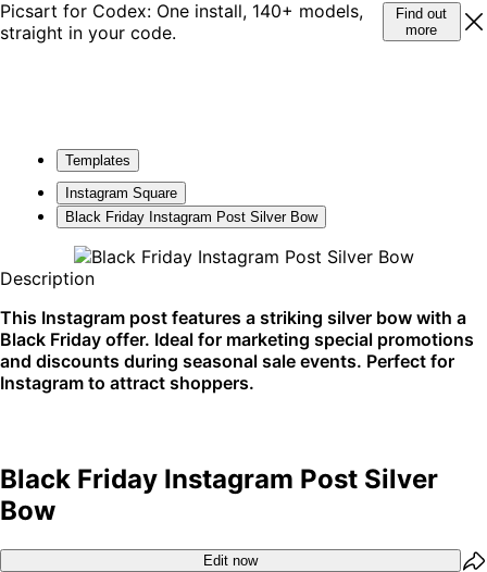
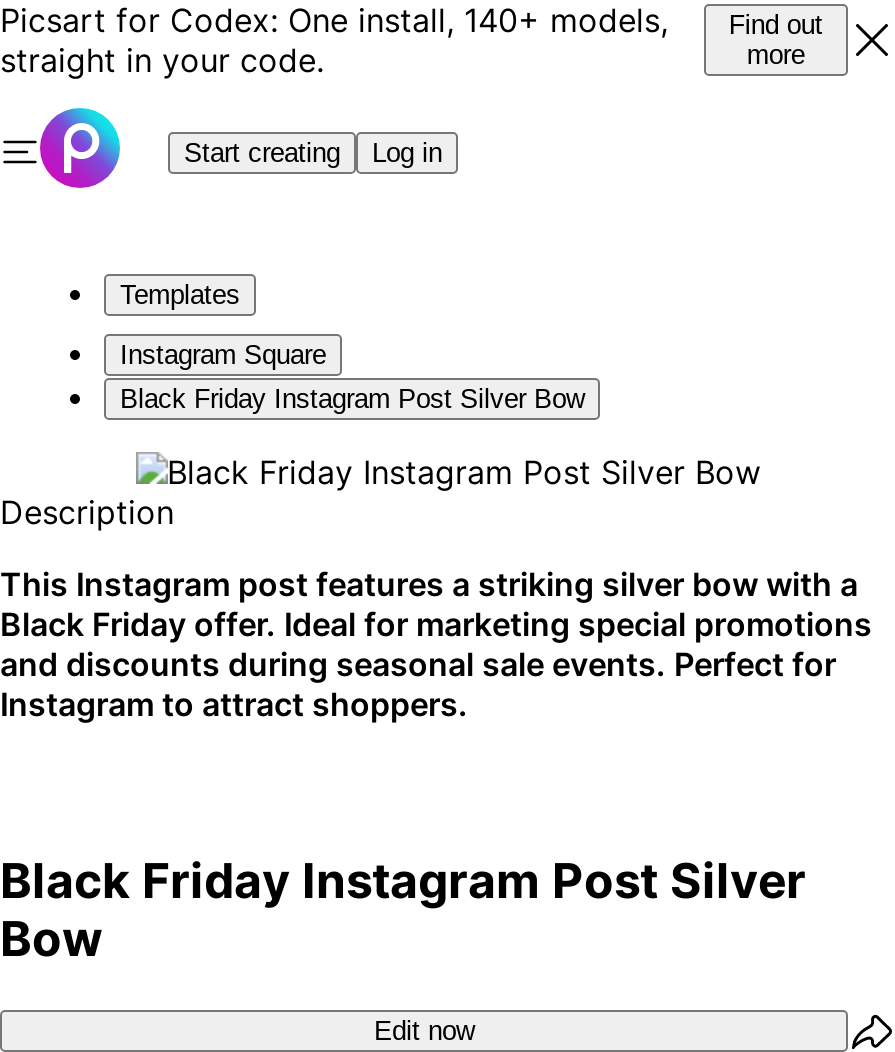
+ [image]
+ Start creating
+ Log in
